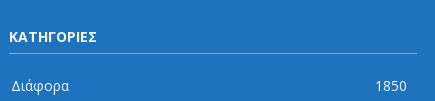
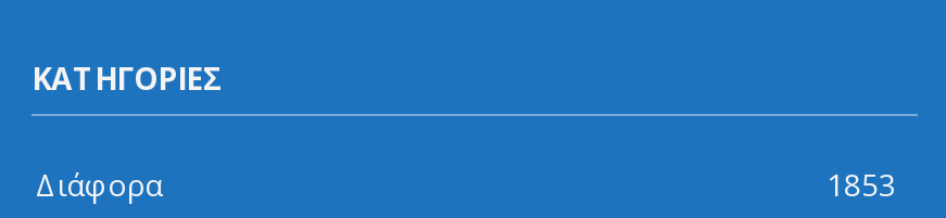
- 1850
+ 1853
